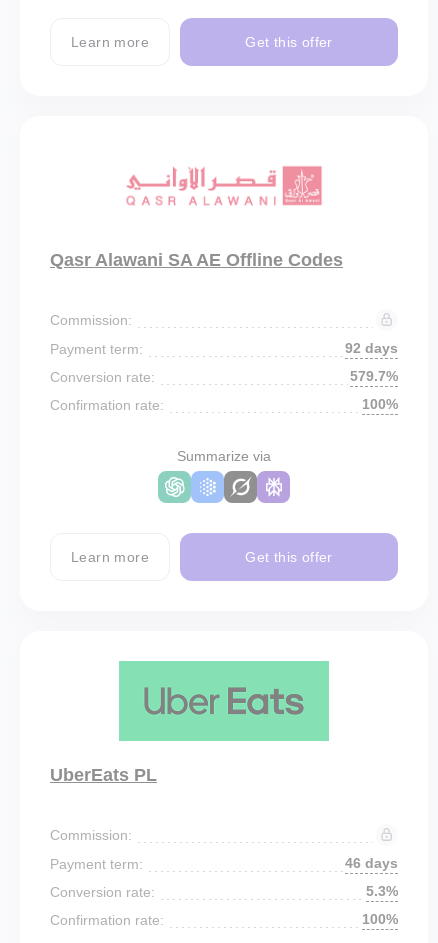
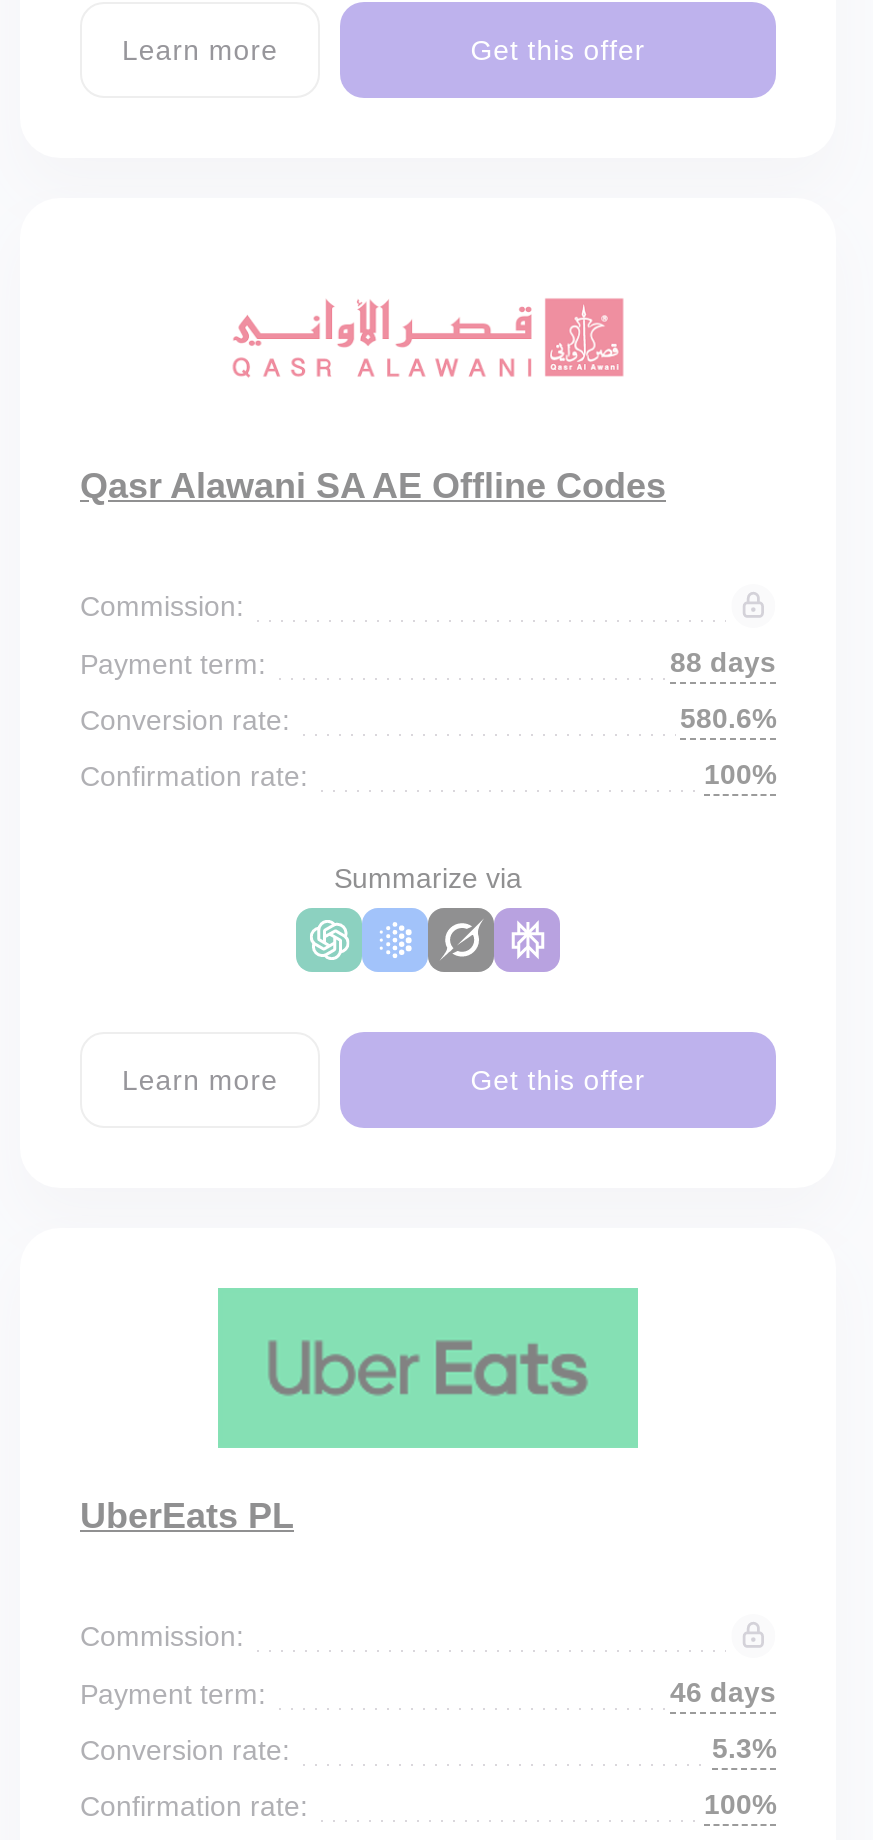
- 92 days
+ 88 days

- 579.7%
+ 580.6%
